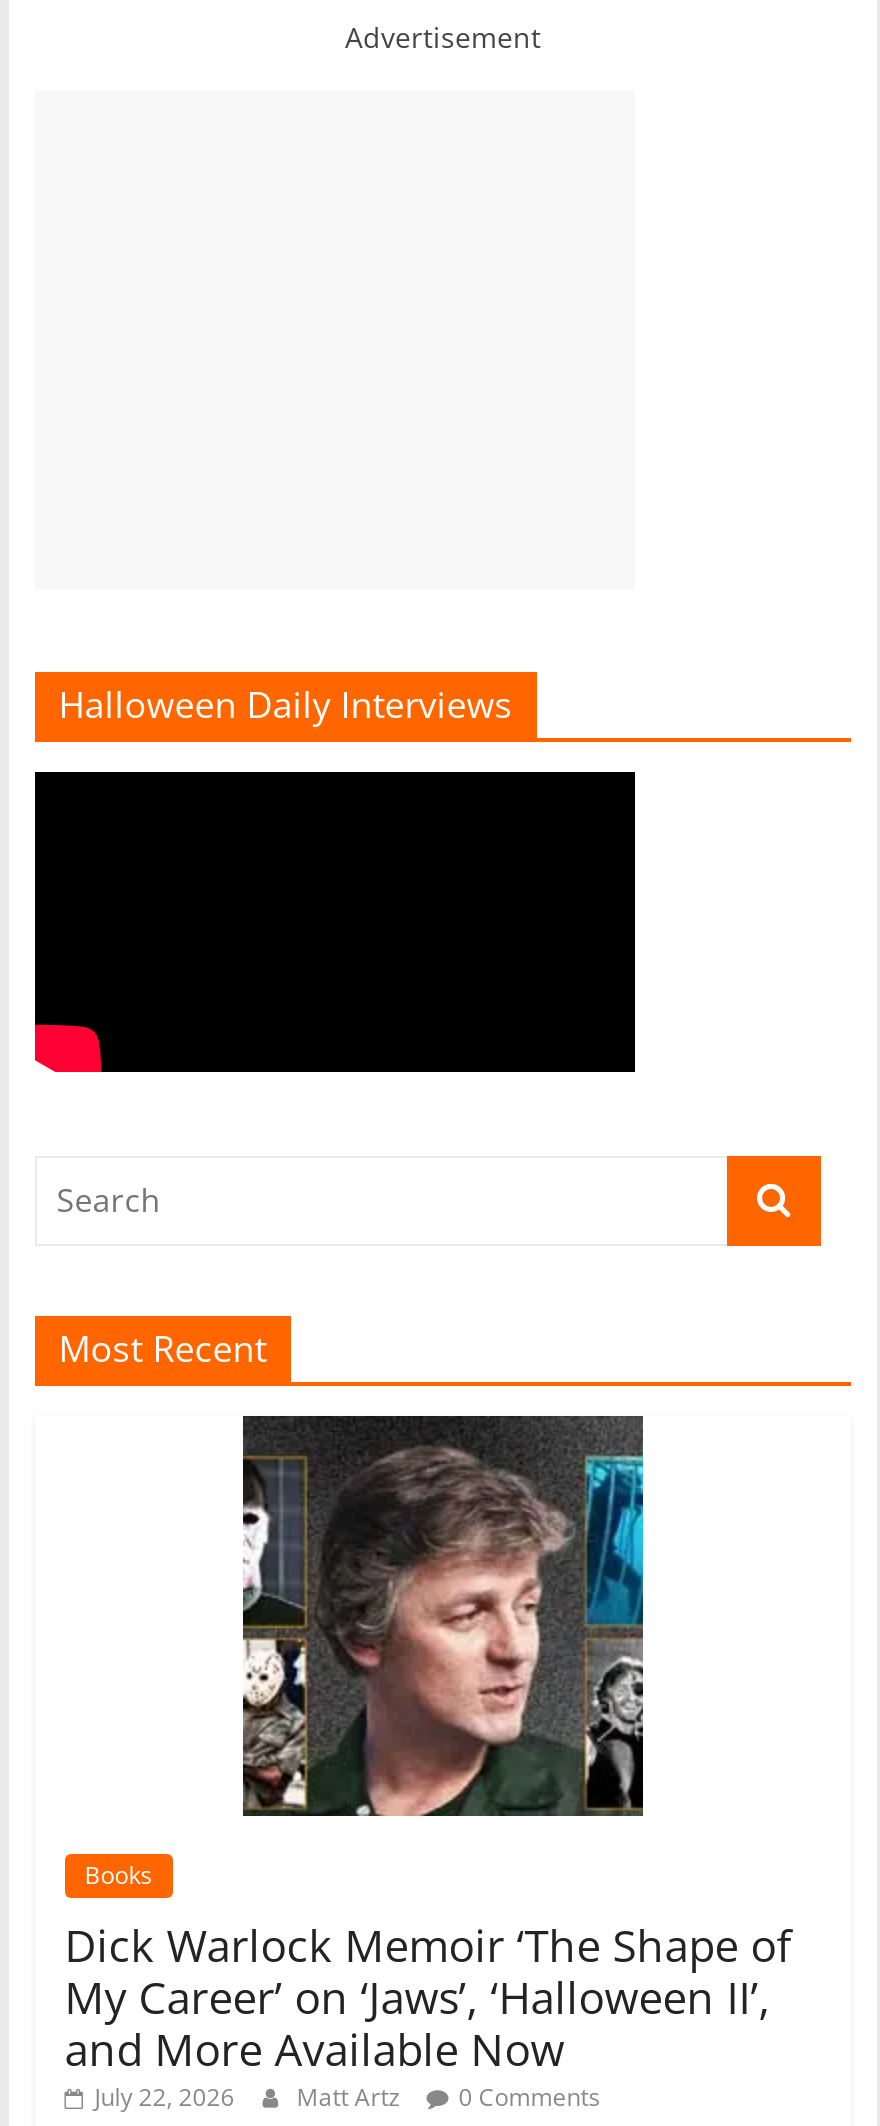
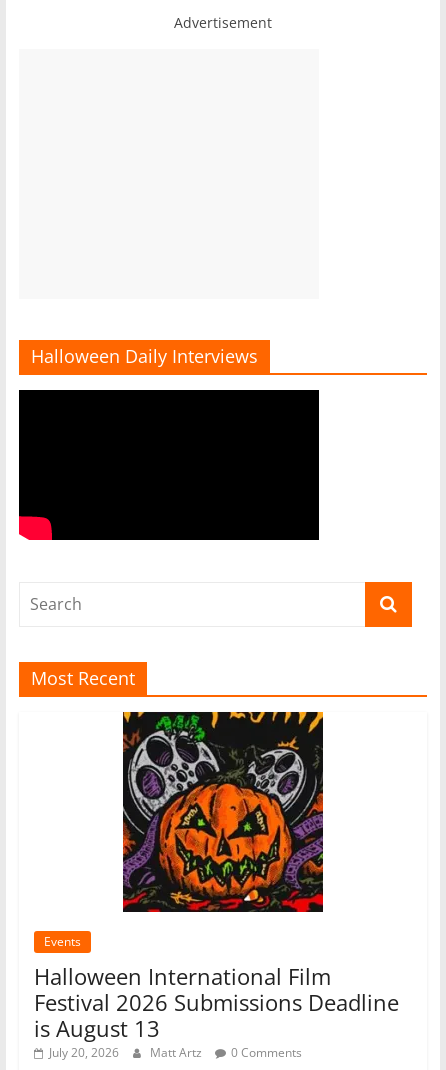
- [image]
- Books
- Dick Warlock Memoir ‘The Shape of
- My Career’ on ‘Jaws’, ‘Halloween II’,
- and More Available Now
- July 22, 2026
+ [image]
+ Events
+ Halloween International Film
+ Festival 2026 Submissions Deadline
+ is August 13
+ July 20, 2026
